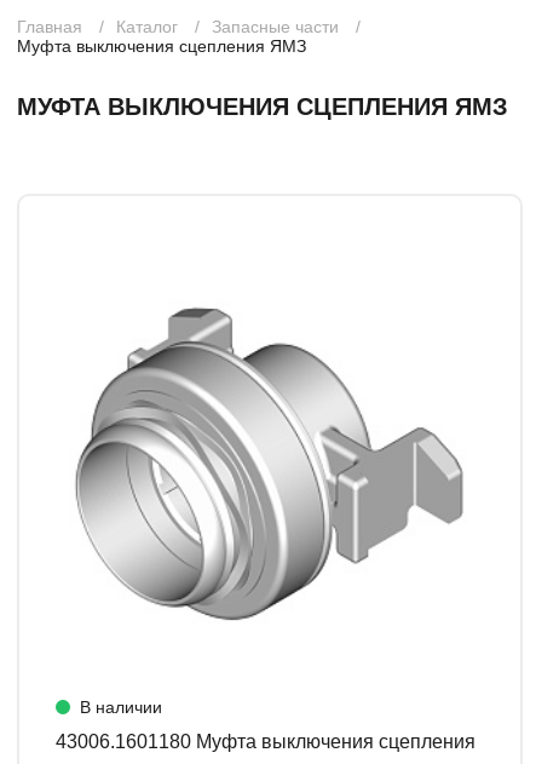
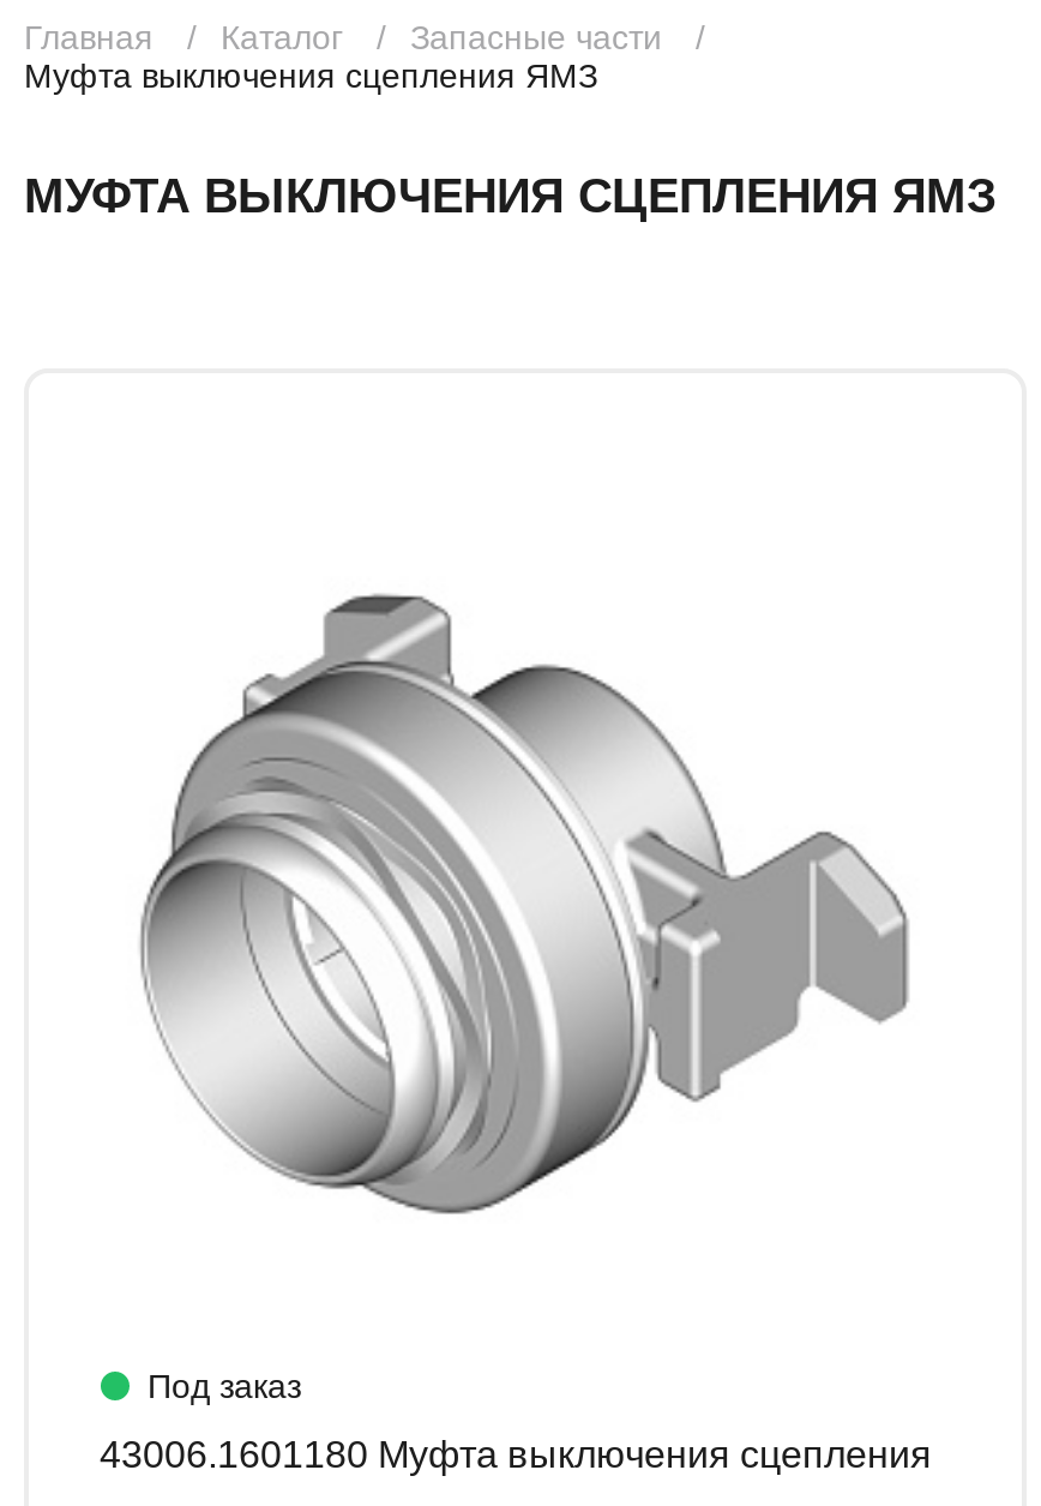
- В наличии
+ Под заказ
